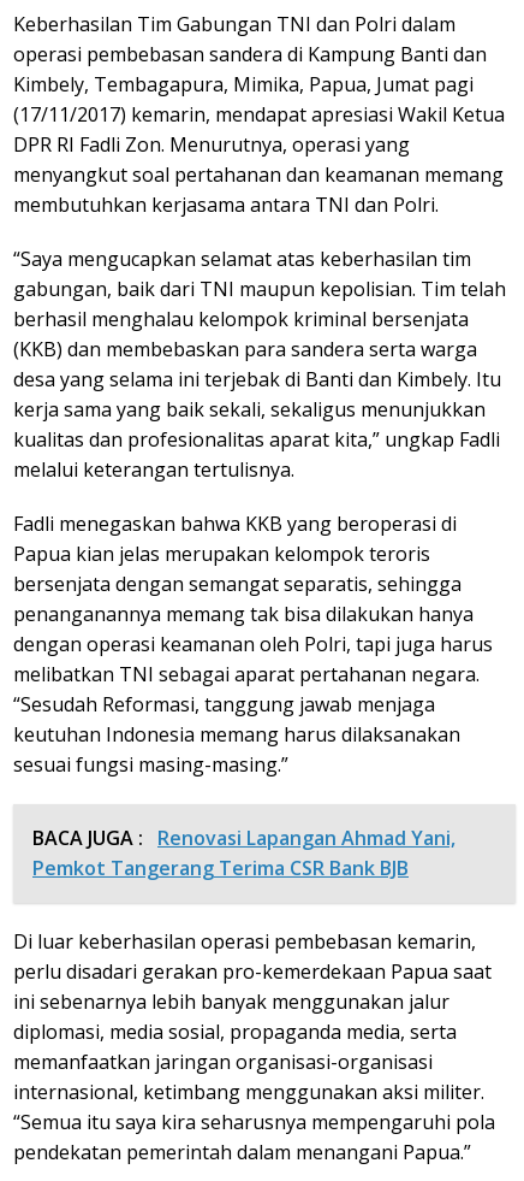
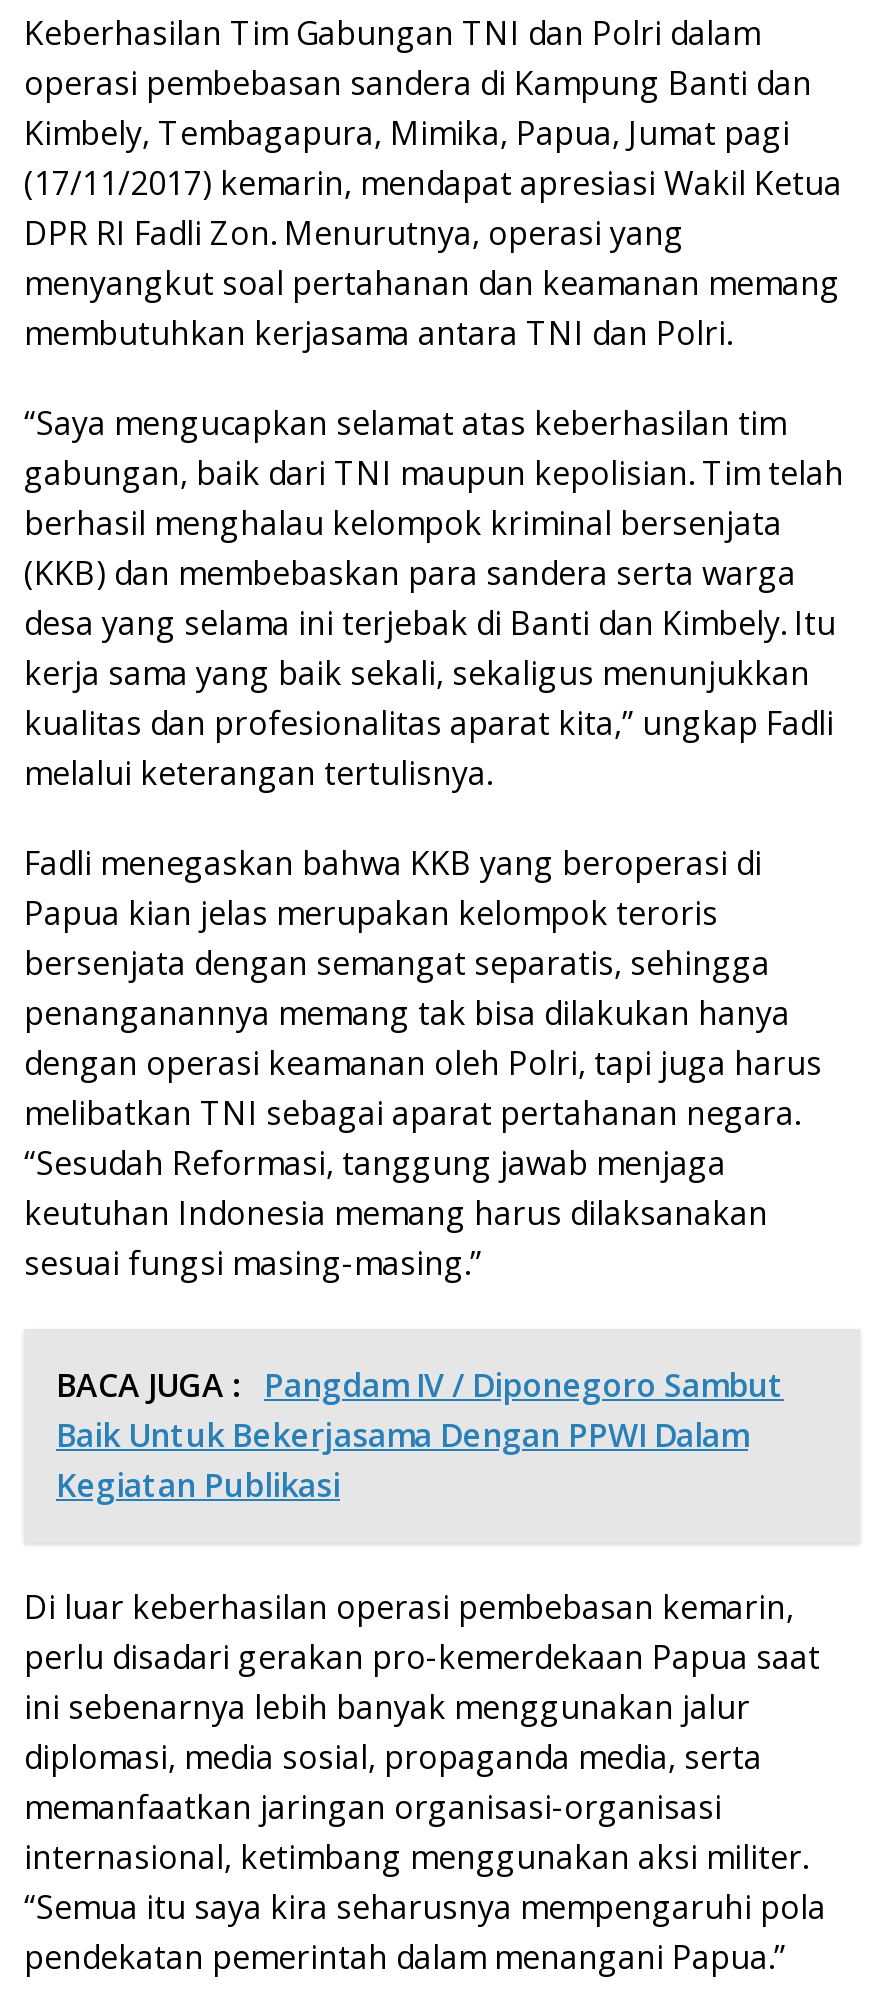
- BACA JUGA : Renovasi Lapangan Ahmad Yani,
- Pemkot Tangerang Terima CSR Bank BJB
+ BACA JUGA : Pangdam IV / Diponegoro Sambut
+ Baik Untuk Bekerjasama Dengan PPWI Dalam
+ Kegiatan Publikasi
